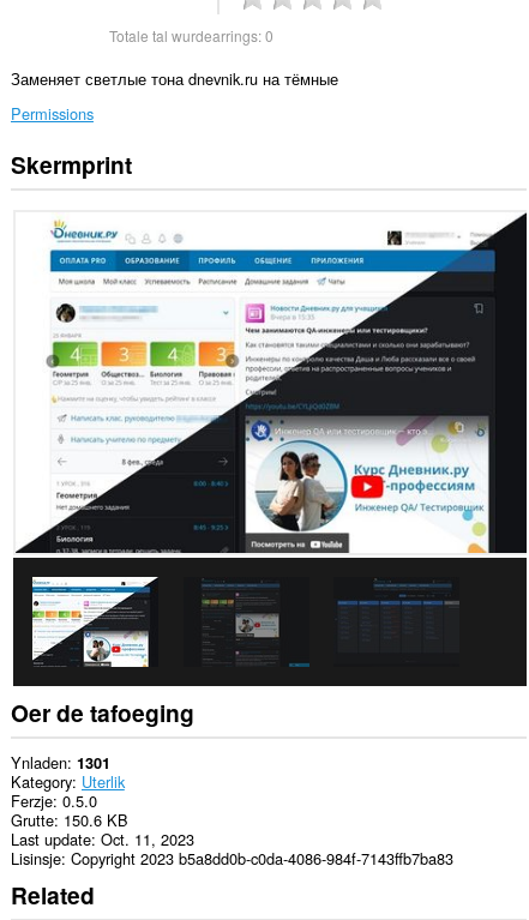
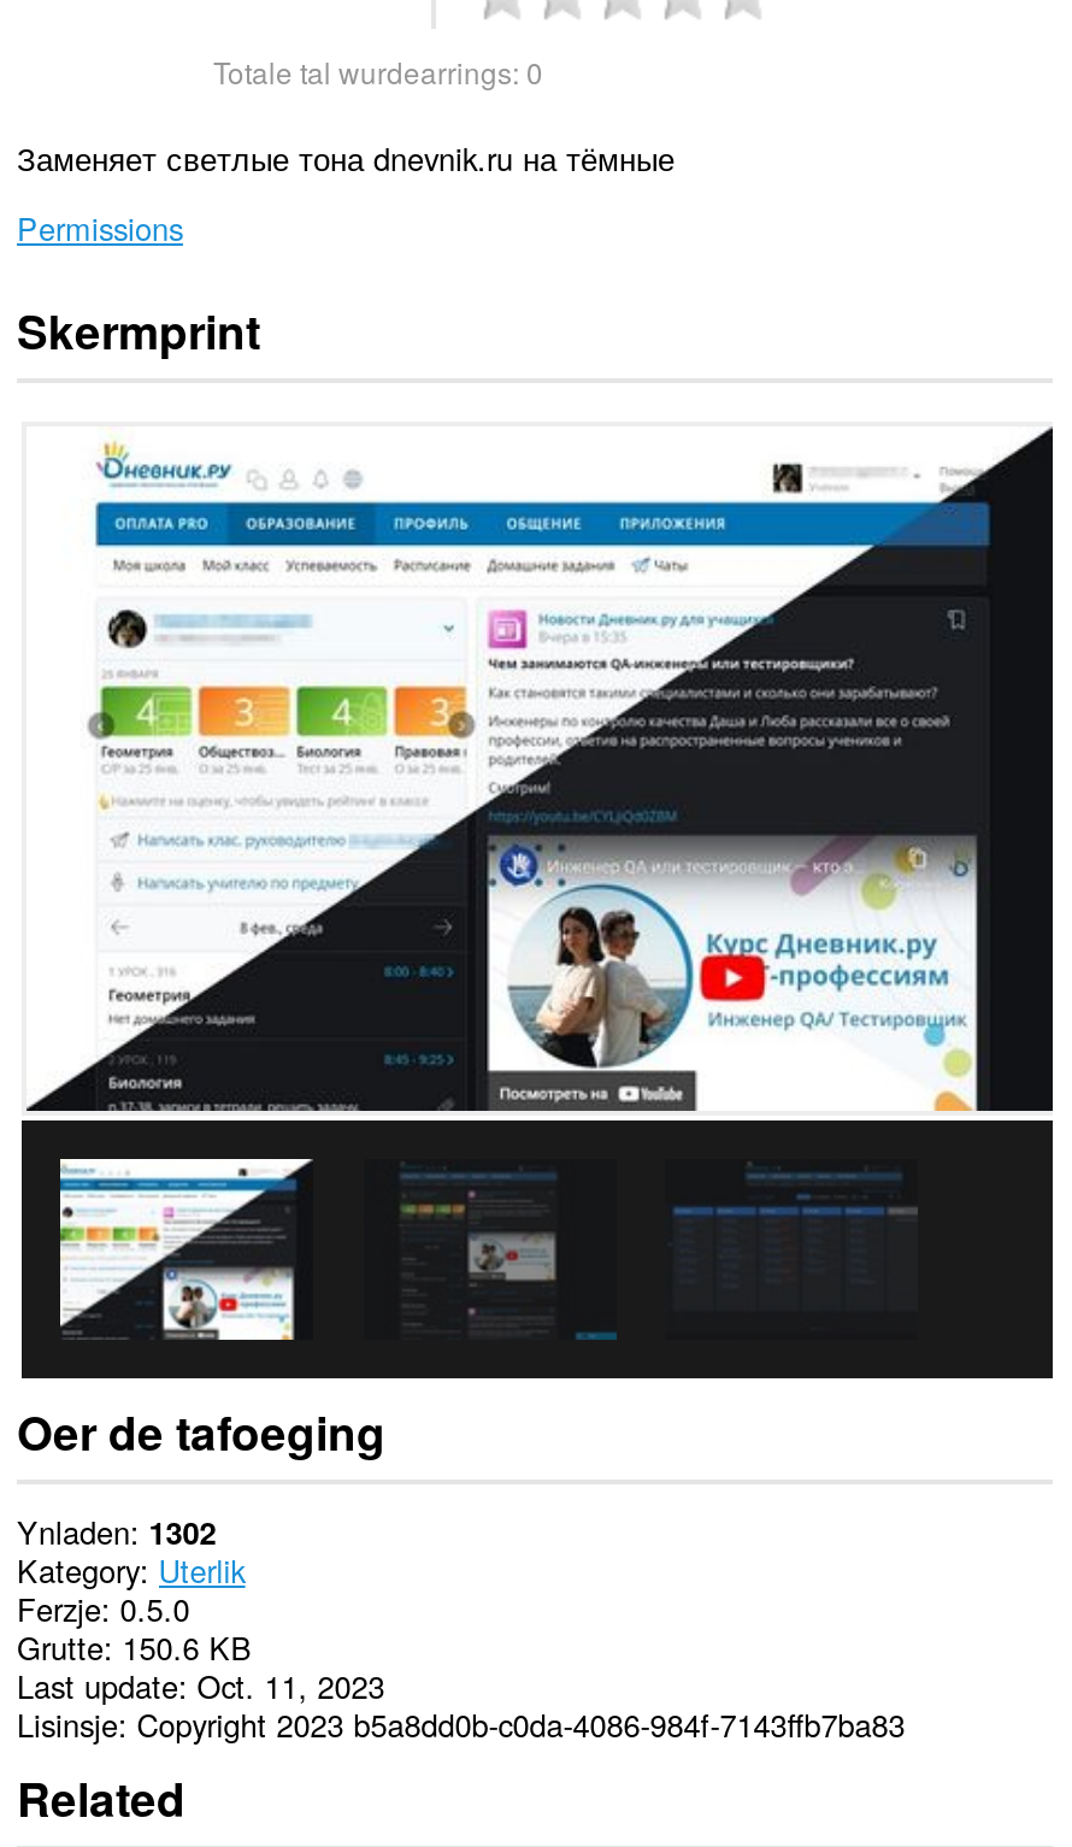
- Ynladen 1301
+ Ynladen 1302
